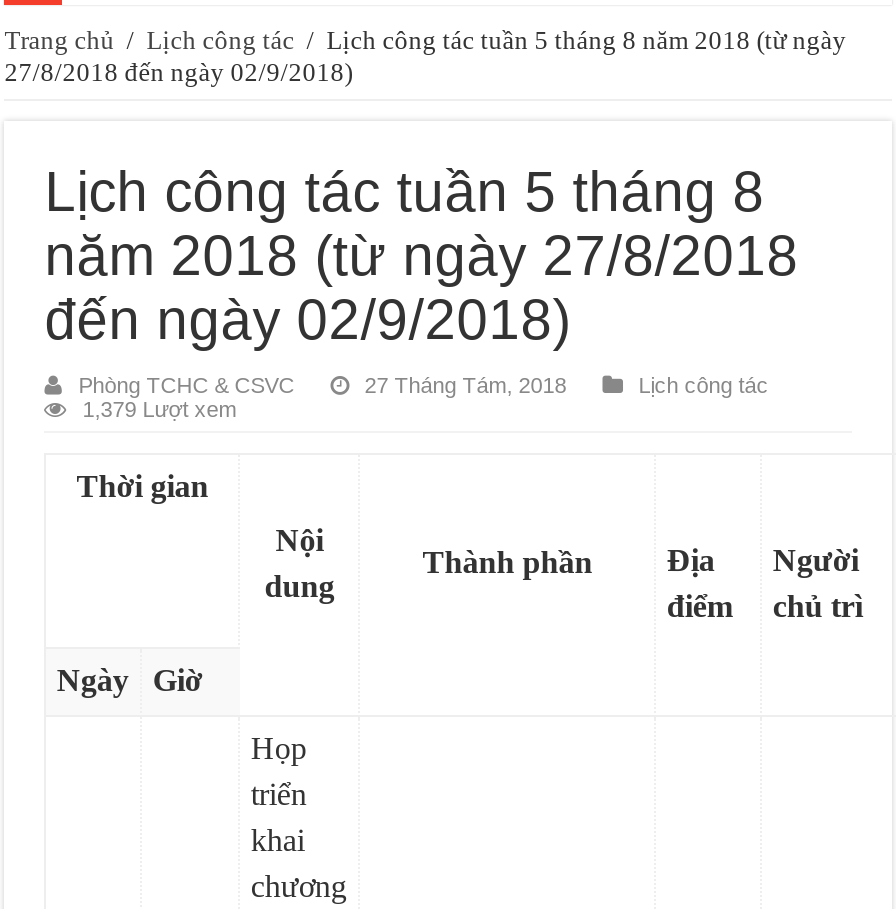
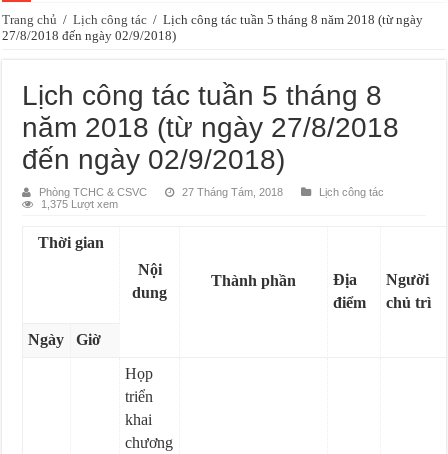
- 1,379 Lượt xem
+ 1,375 Lượt xem
